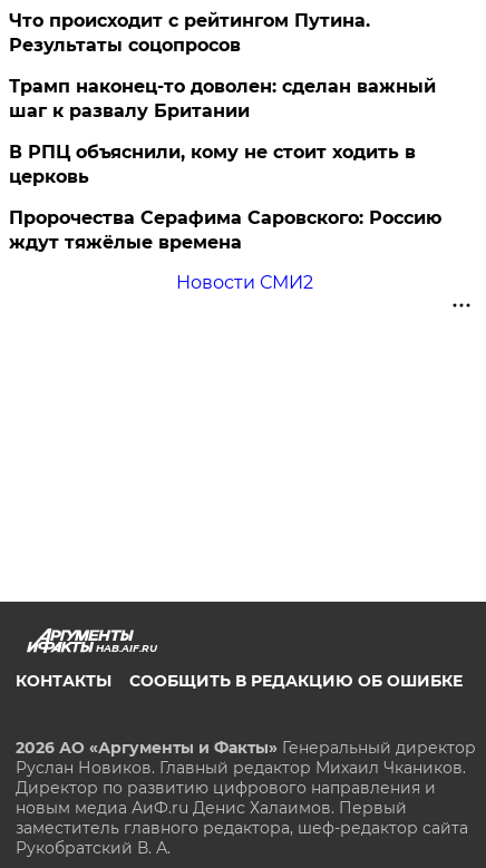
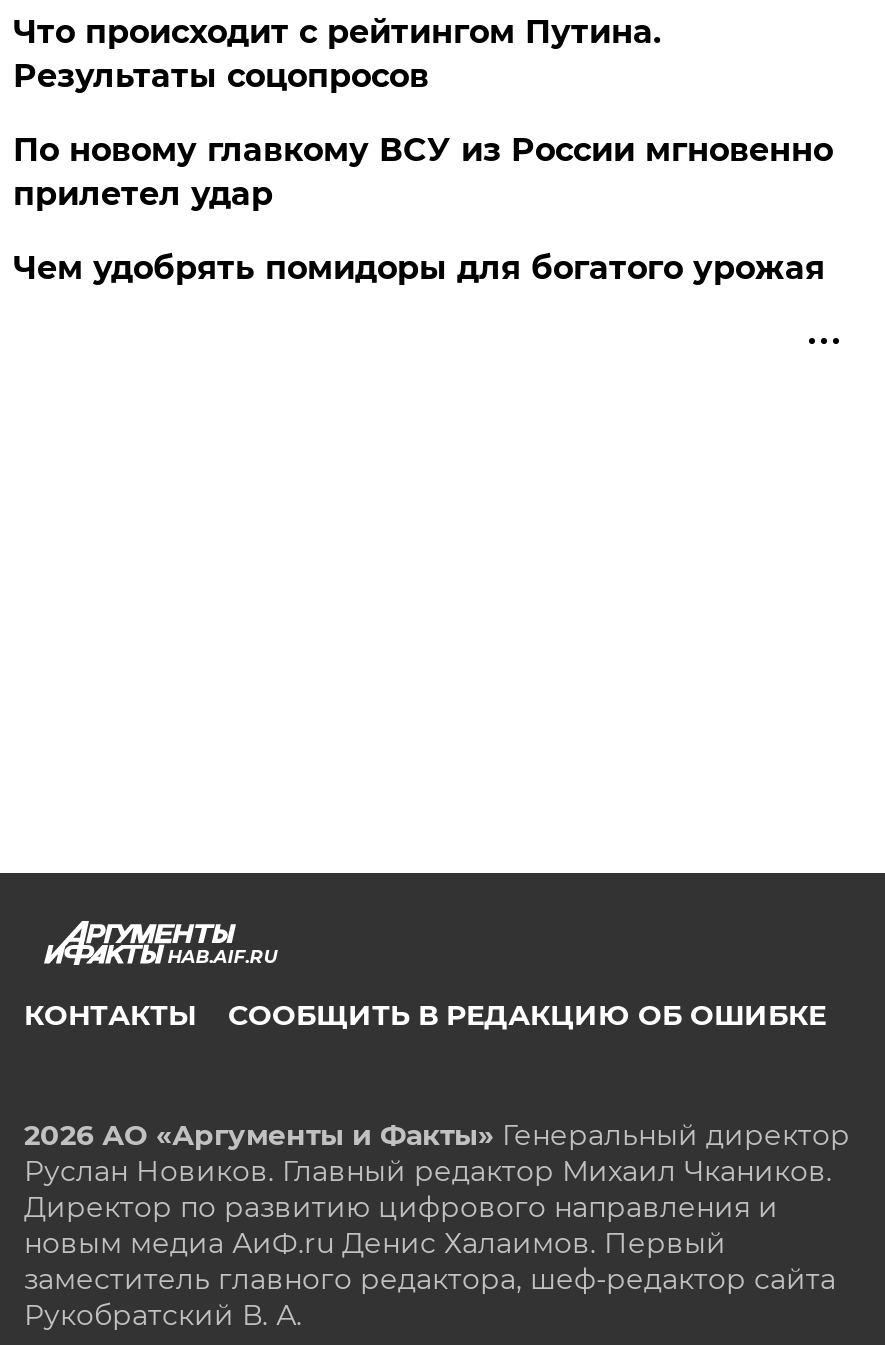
- Трамп наконец-то доволен: сделан важный
- шаг к развалу Британии
- В РПЦ объяснили, кому не стоит ходить в
- церковь
- Пророчества Серафима Саровского: Россию
- ждут тяжёлые времена
- Новости СМИ2
+ По новому главкому ВСУ из России мгновенно
+ прилетел удар
+ Чем удобрять помидоры для богатого урожая
